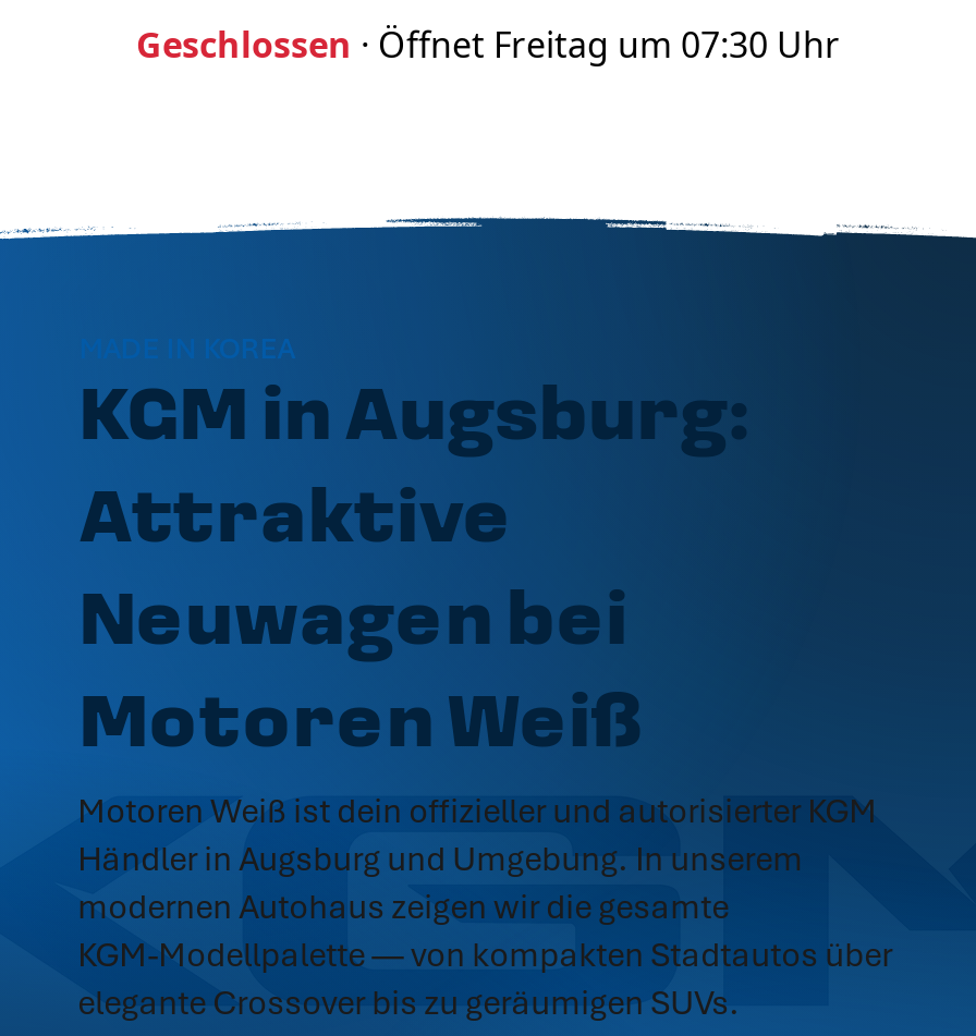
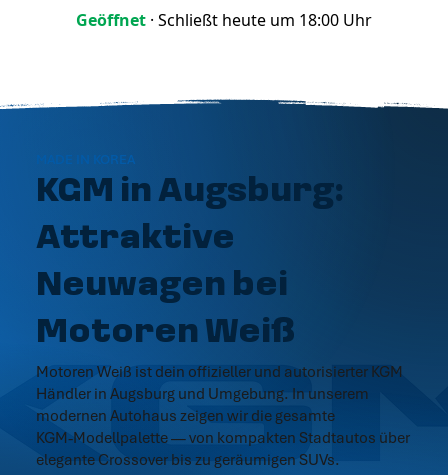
- Geschlossen · Öffnet Freitag um 07:30 Uhr
+ Geöffnet · Schließt heute um 18:00 Uhr
